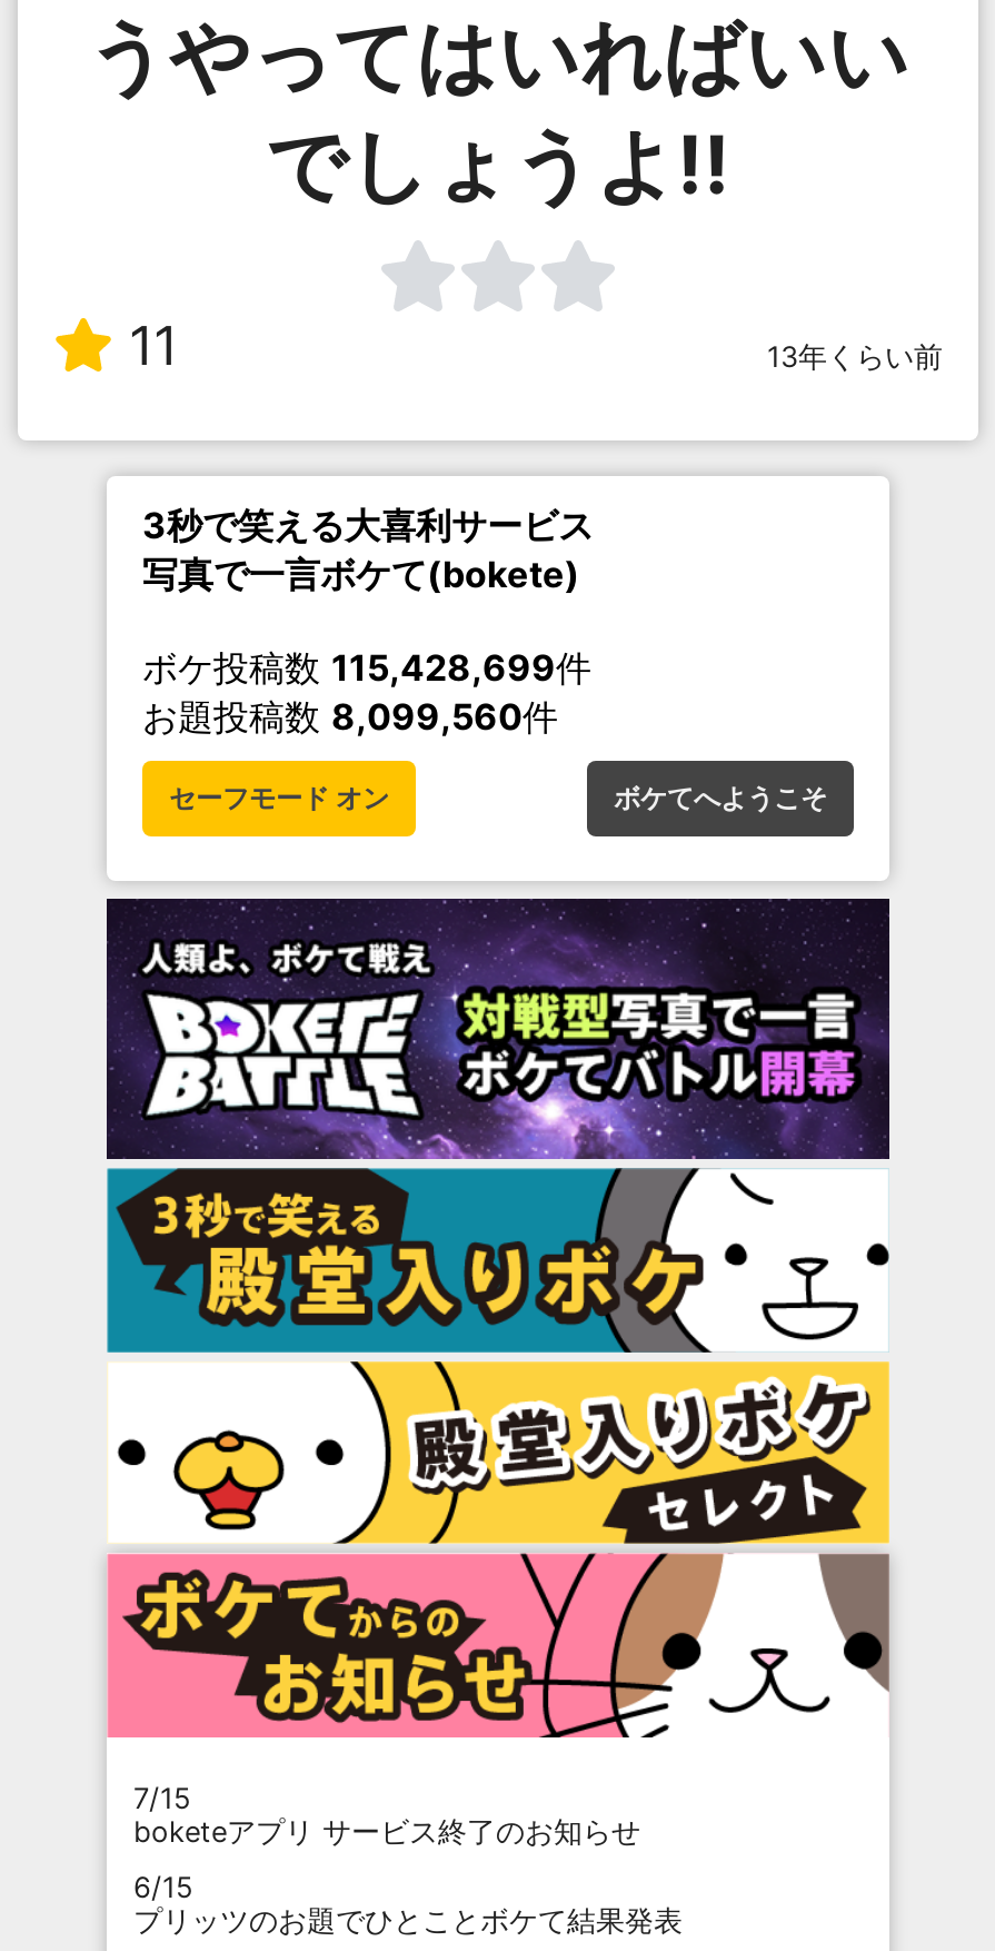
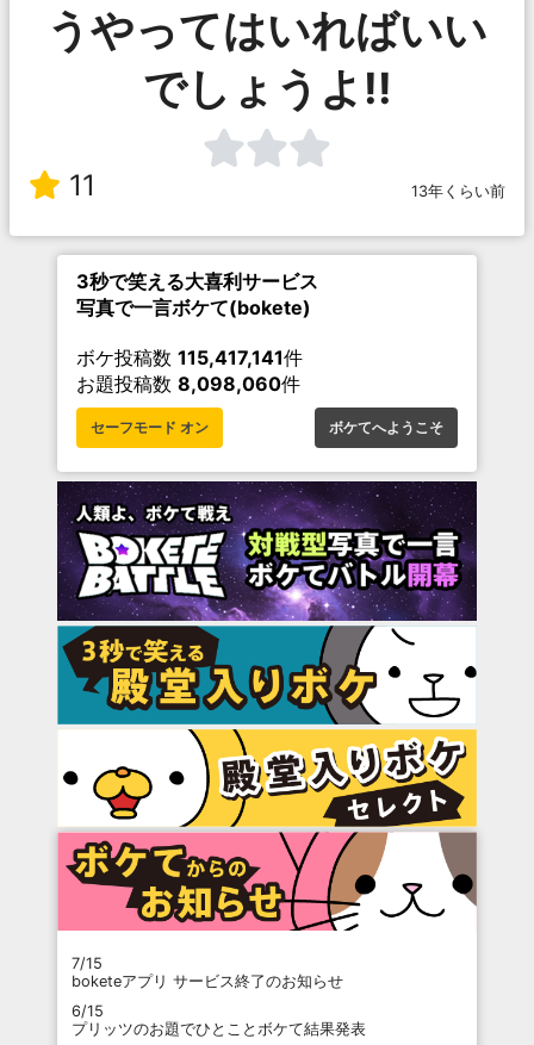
- ボケ投稿数115,428,699件
+ ボケ投稿数115,417,141件

- お題投稿数8,099,560件
+ お題投稿数8,098,060件
